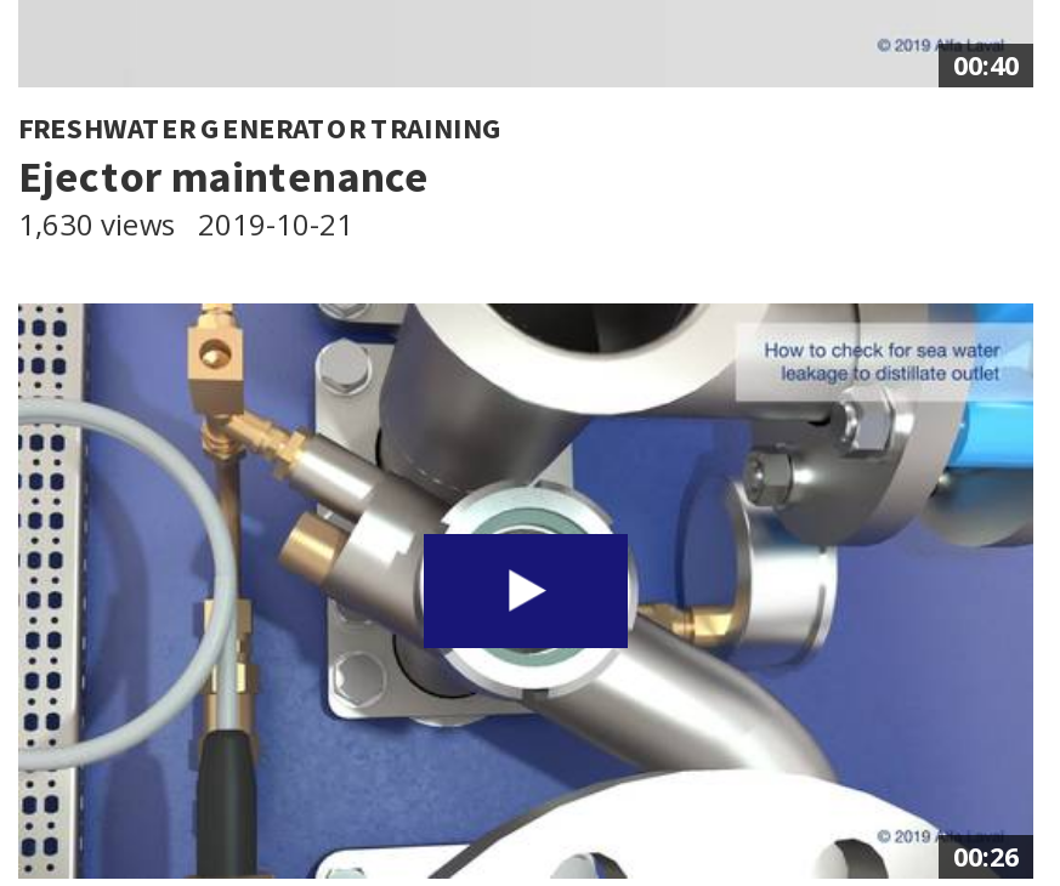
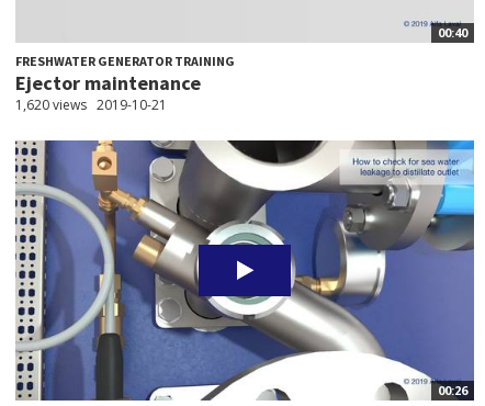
- 1,630 views 2019-10-21
+ 1,620 views 2019-10-21
